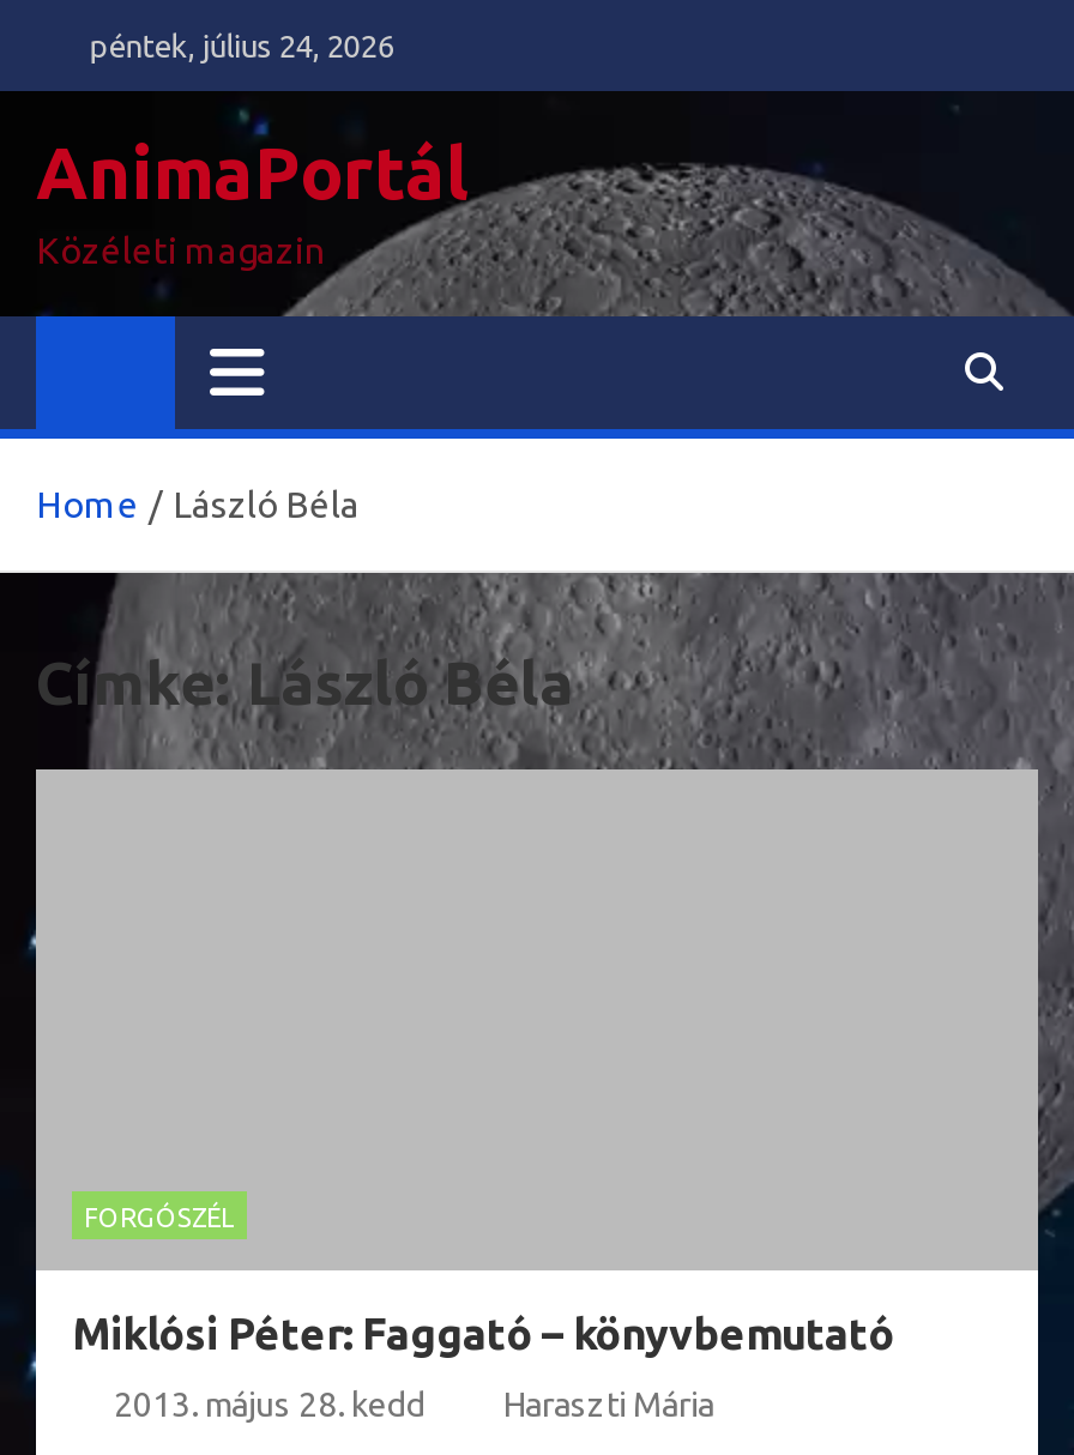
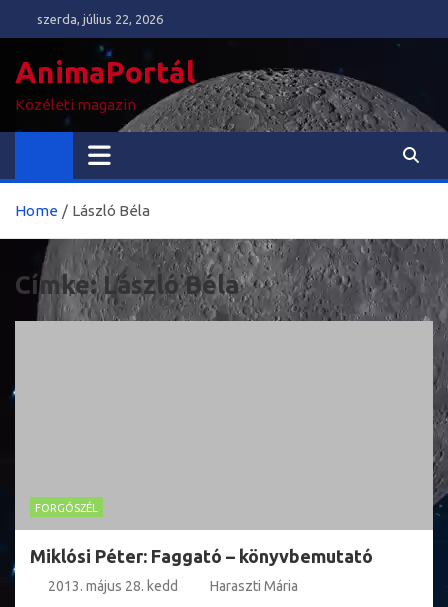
- péntek, július 24, 2026
+ szerda, július 22, 2026
